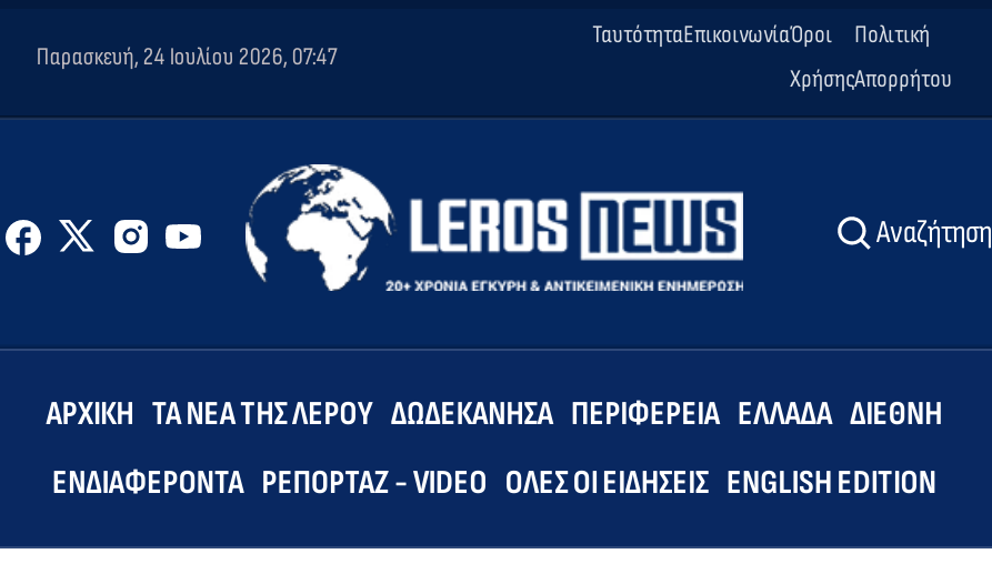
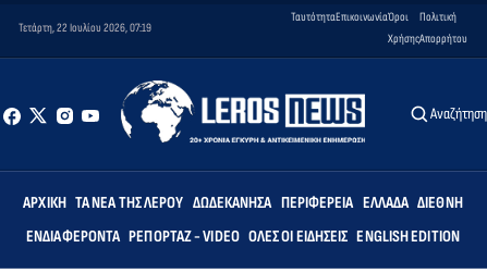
- Παρασκευή, 24 Ιουλίου 2026, 07:47
+ Τετάρτη, 22 Ιουλίου 2026, 07:19
